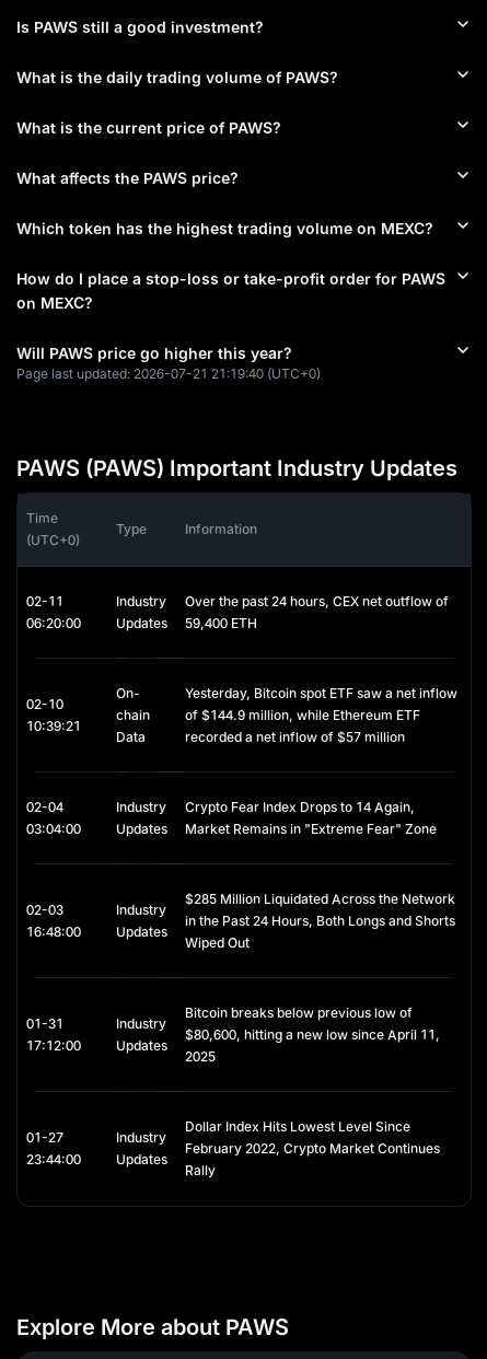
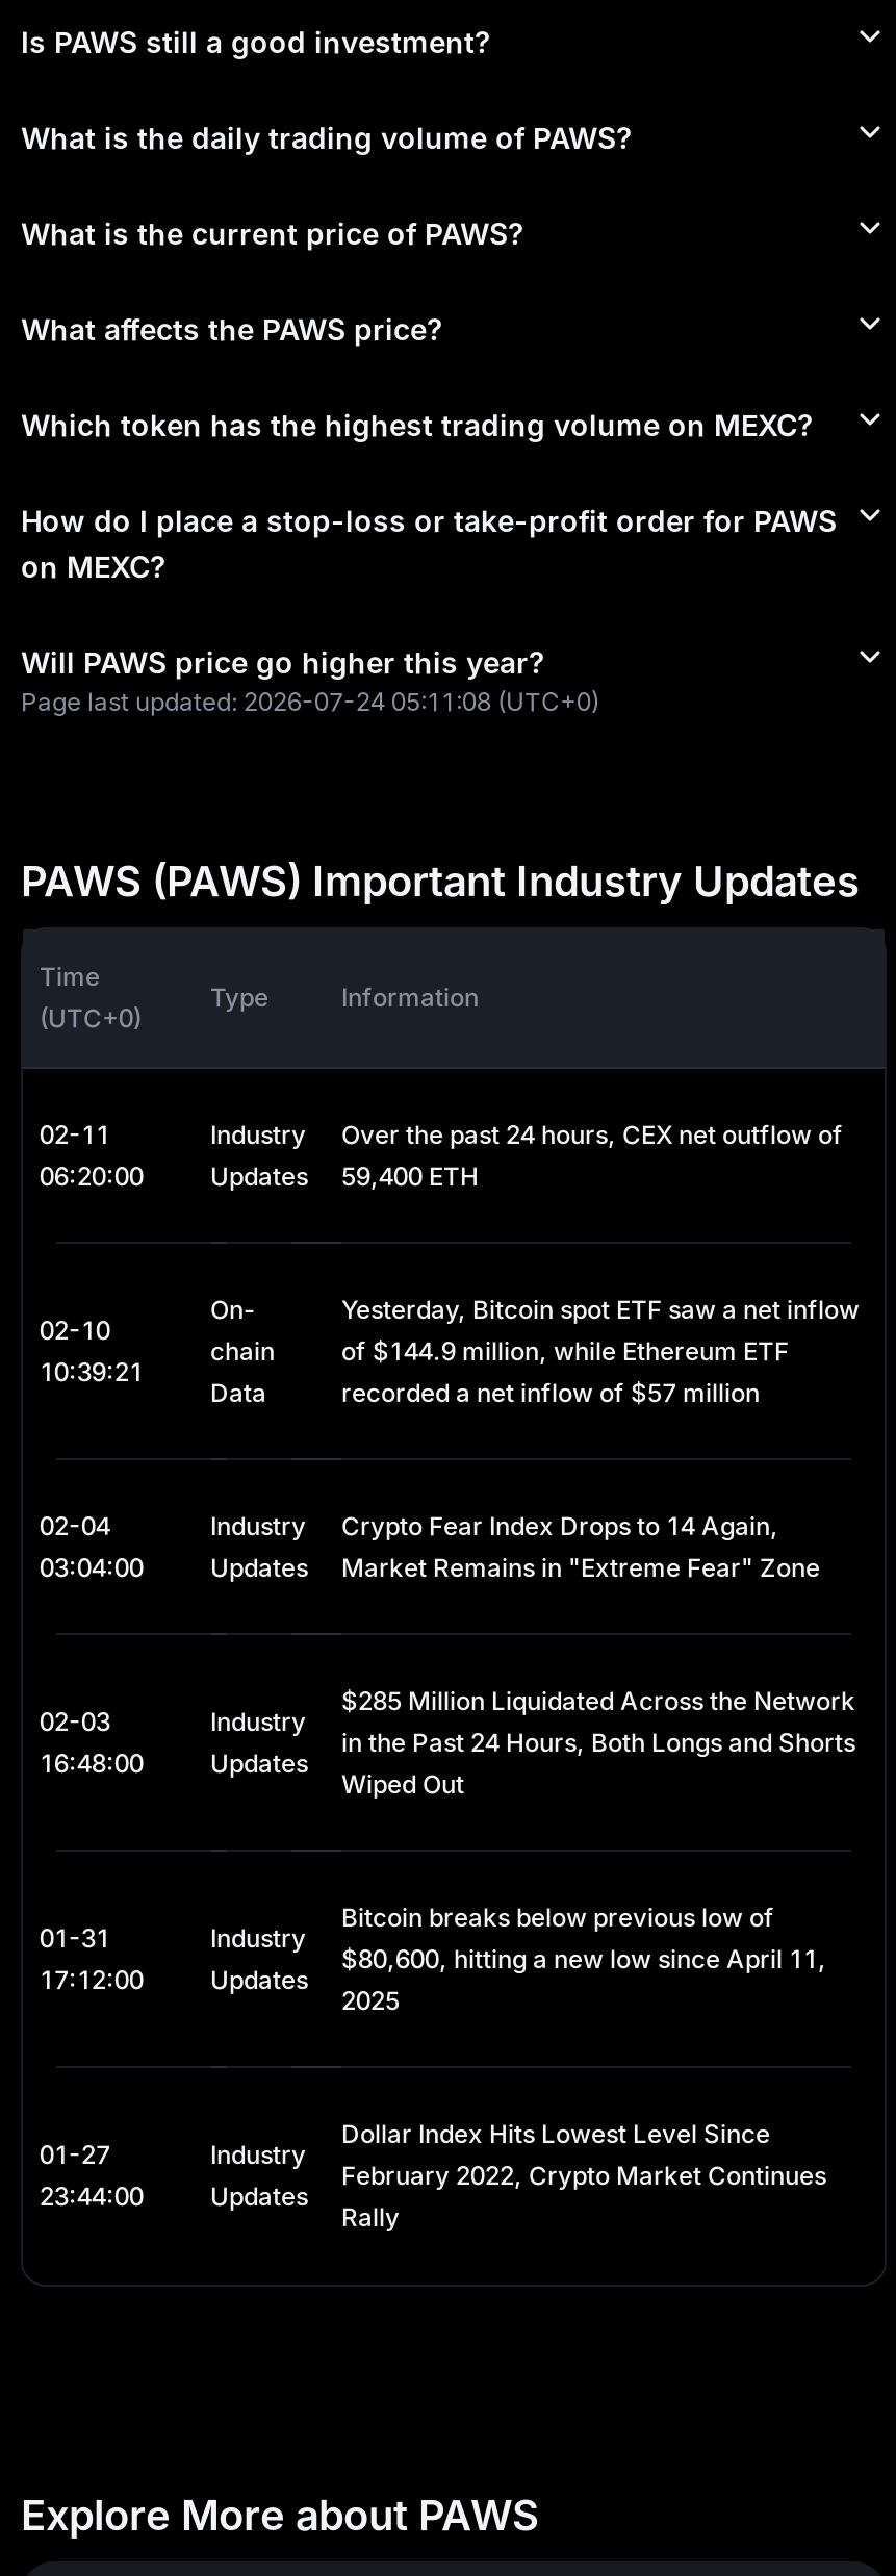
- Page last updated: 2026-07-21 21:19:40 (UTC+0)
+ Page last updated: 2026-07-24 05:11:08 (UTC+0)
